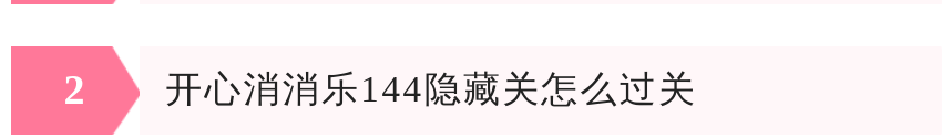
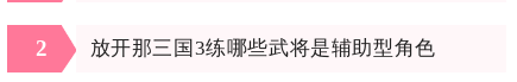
- 开心消消乐144隐藏关怎么过关
+ 放开那三国3练哪些武将是辅助型角色
